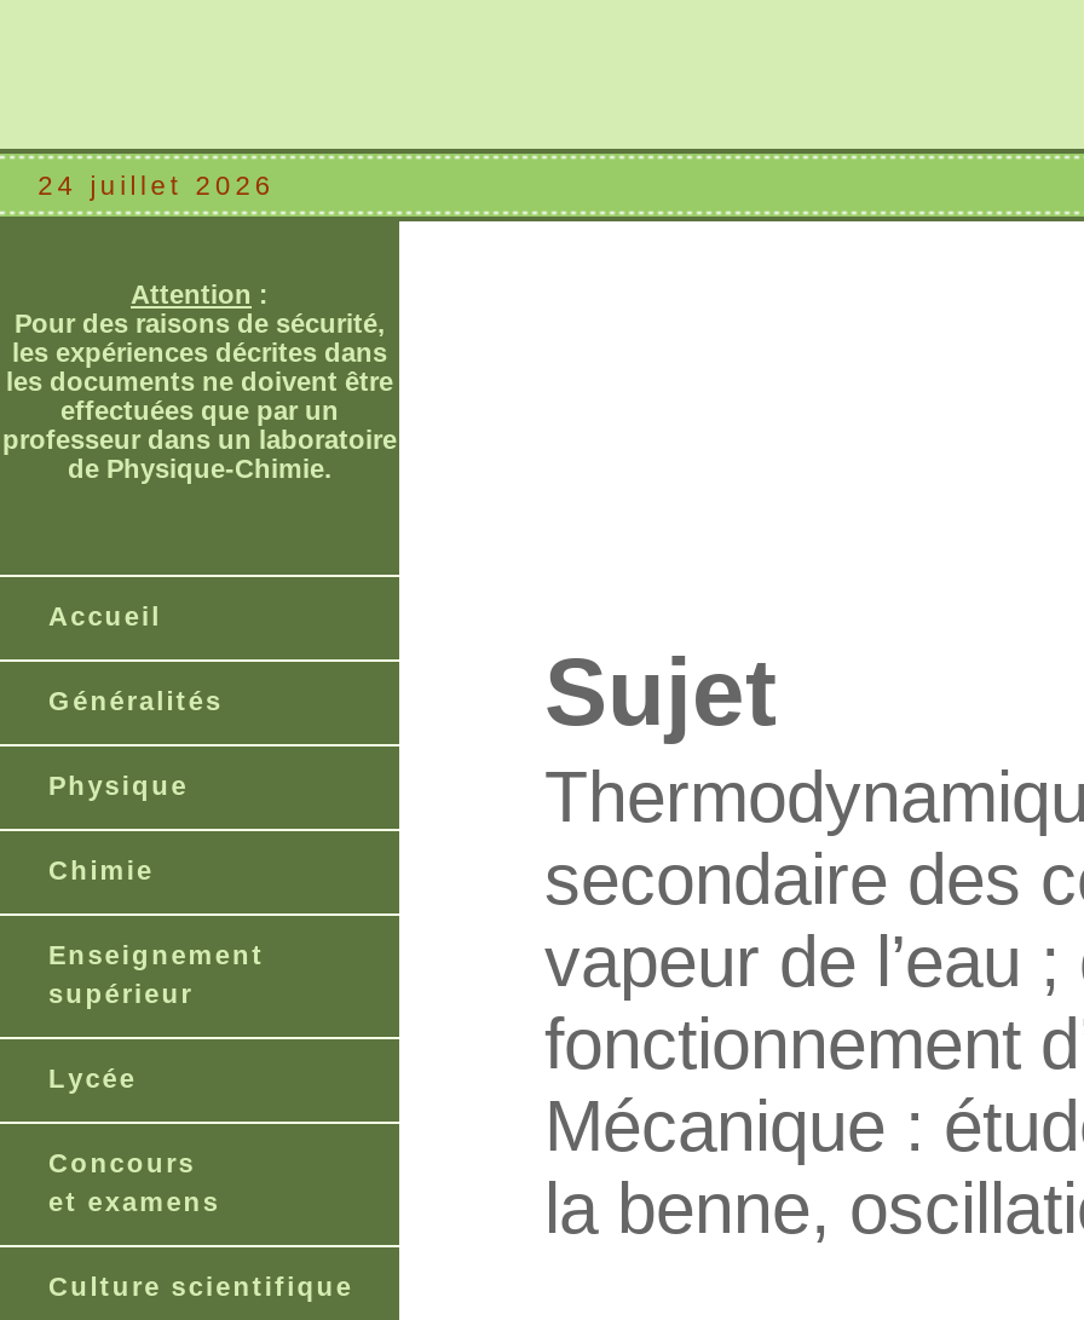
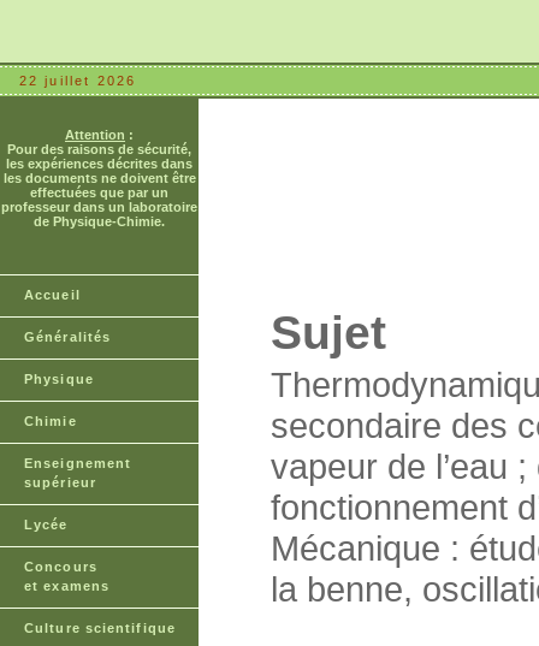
- 24 juillet 2026
+ 22 juillet 2026
